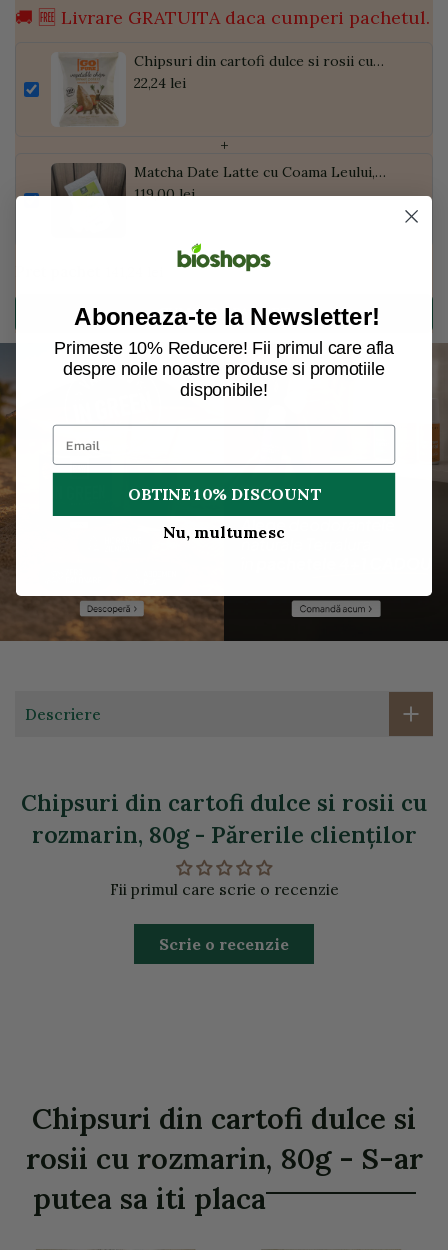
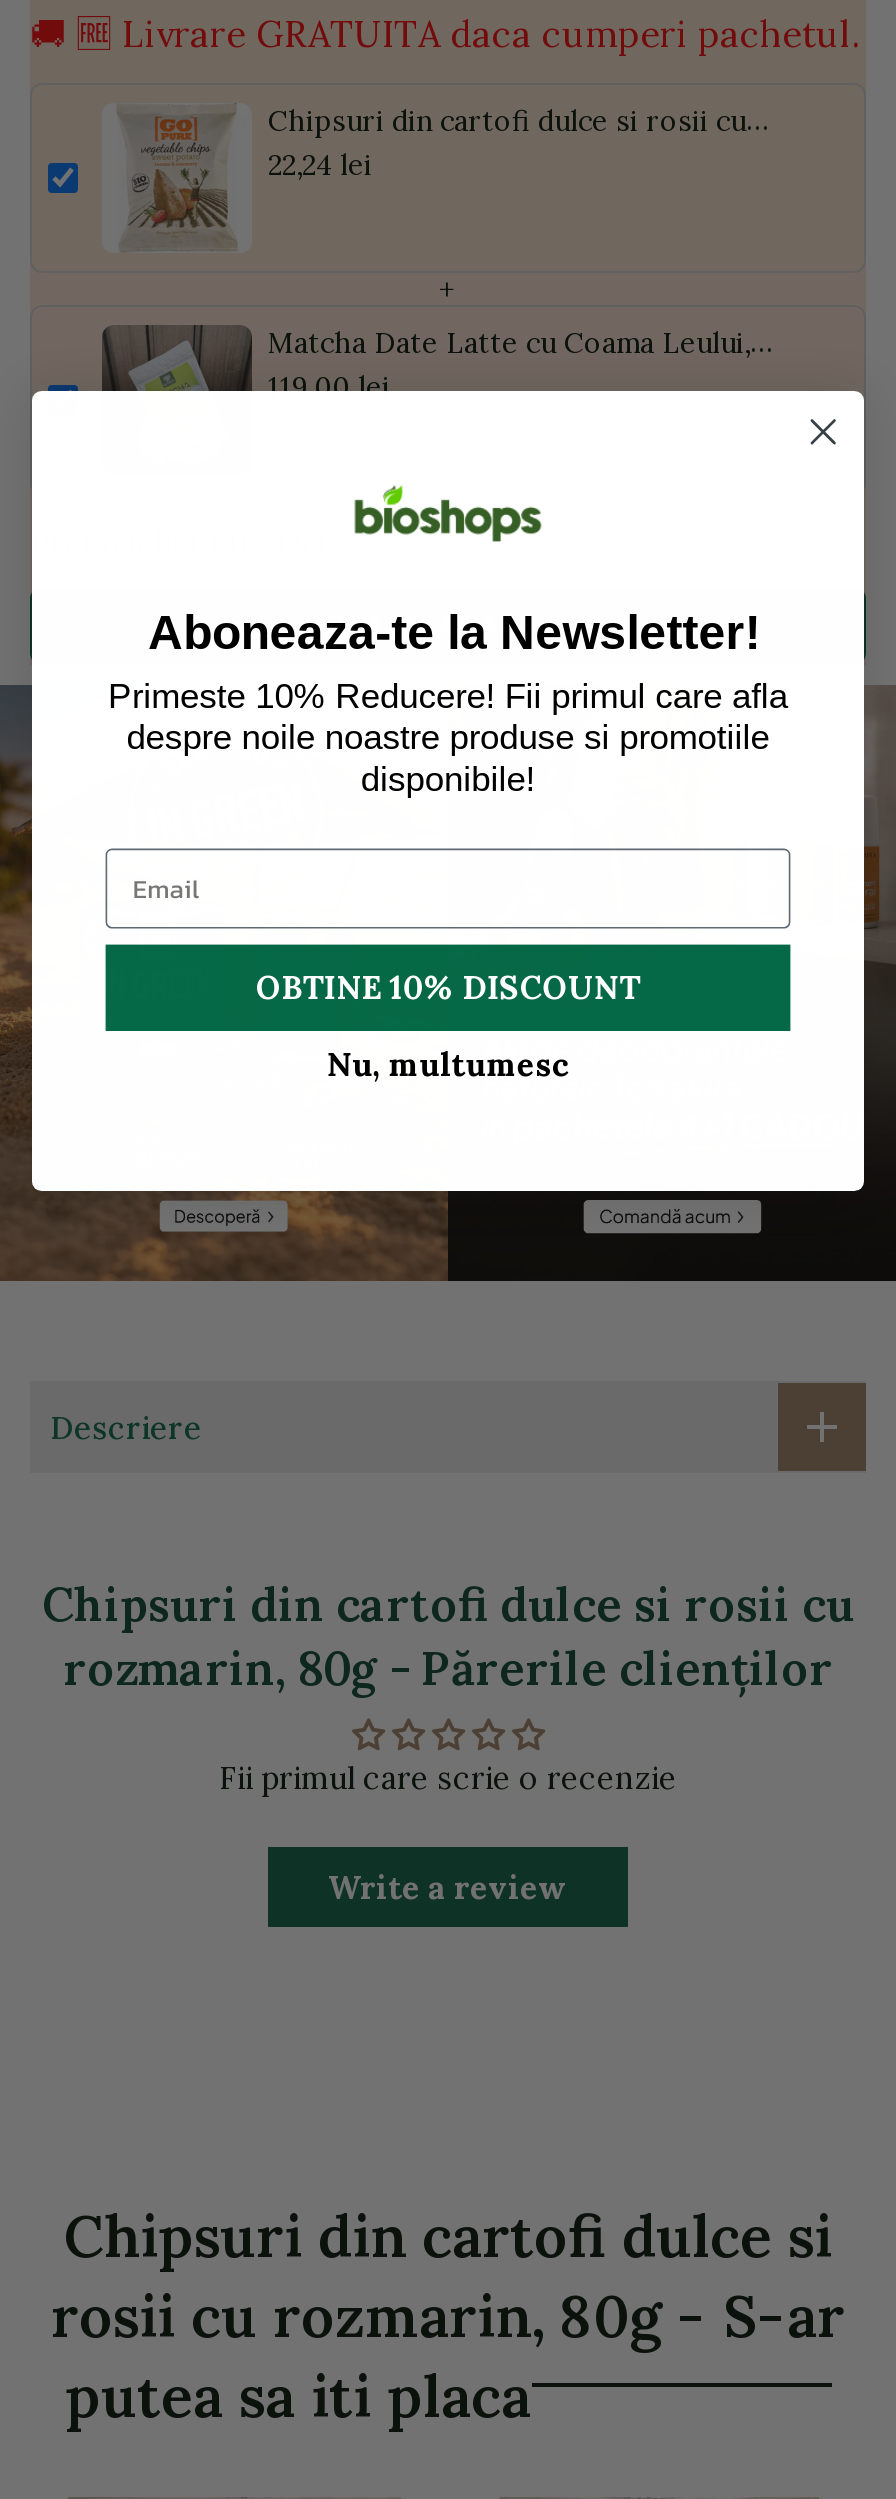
- Scrie o recenzie
+ Write a review
